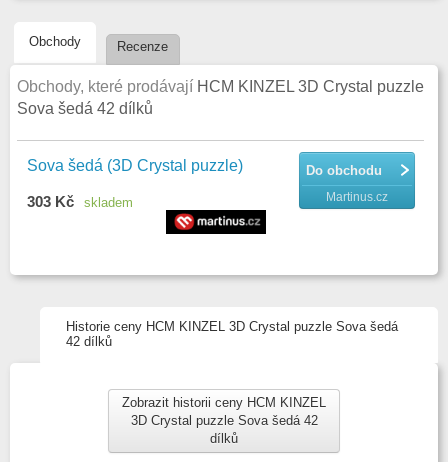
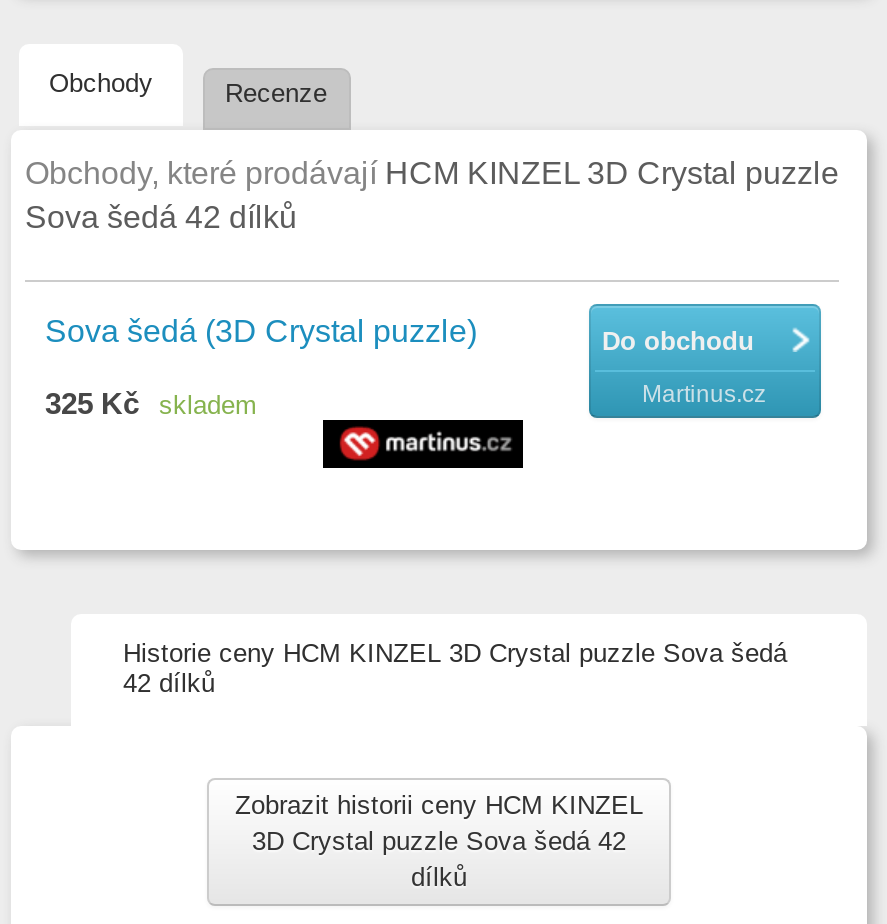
- 303 Kč skladem
+ 325 Kč skladem
